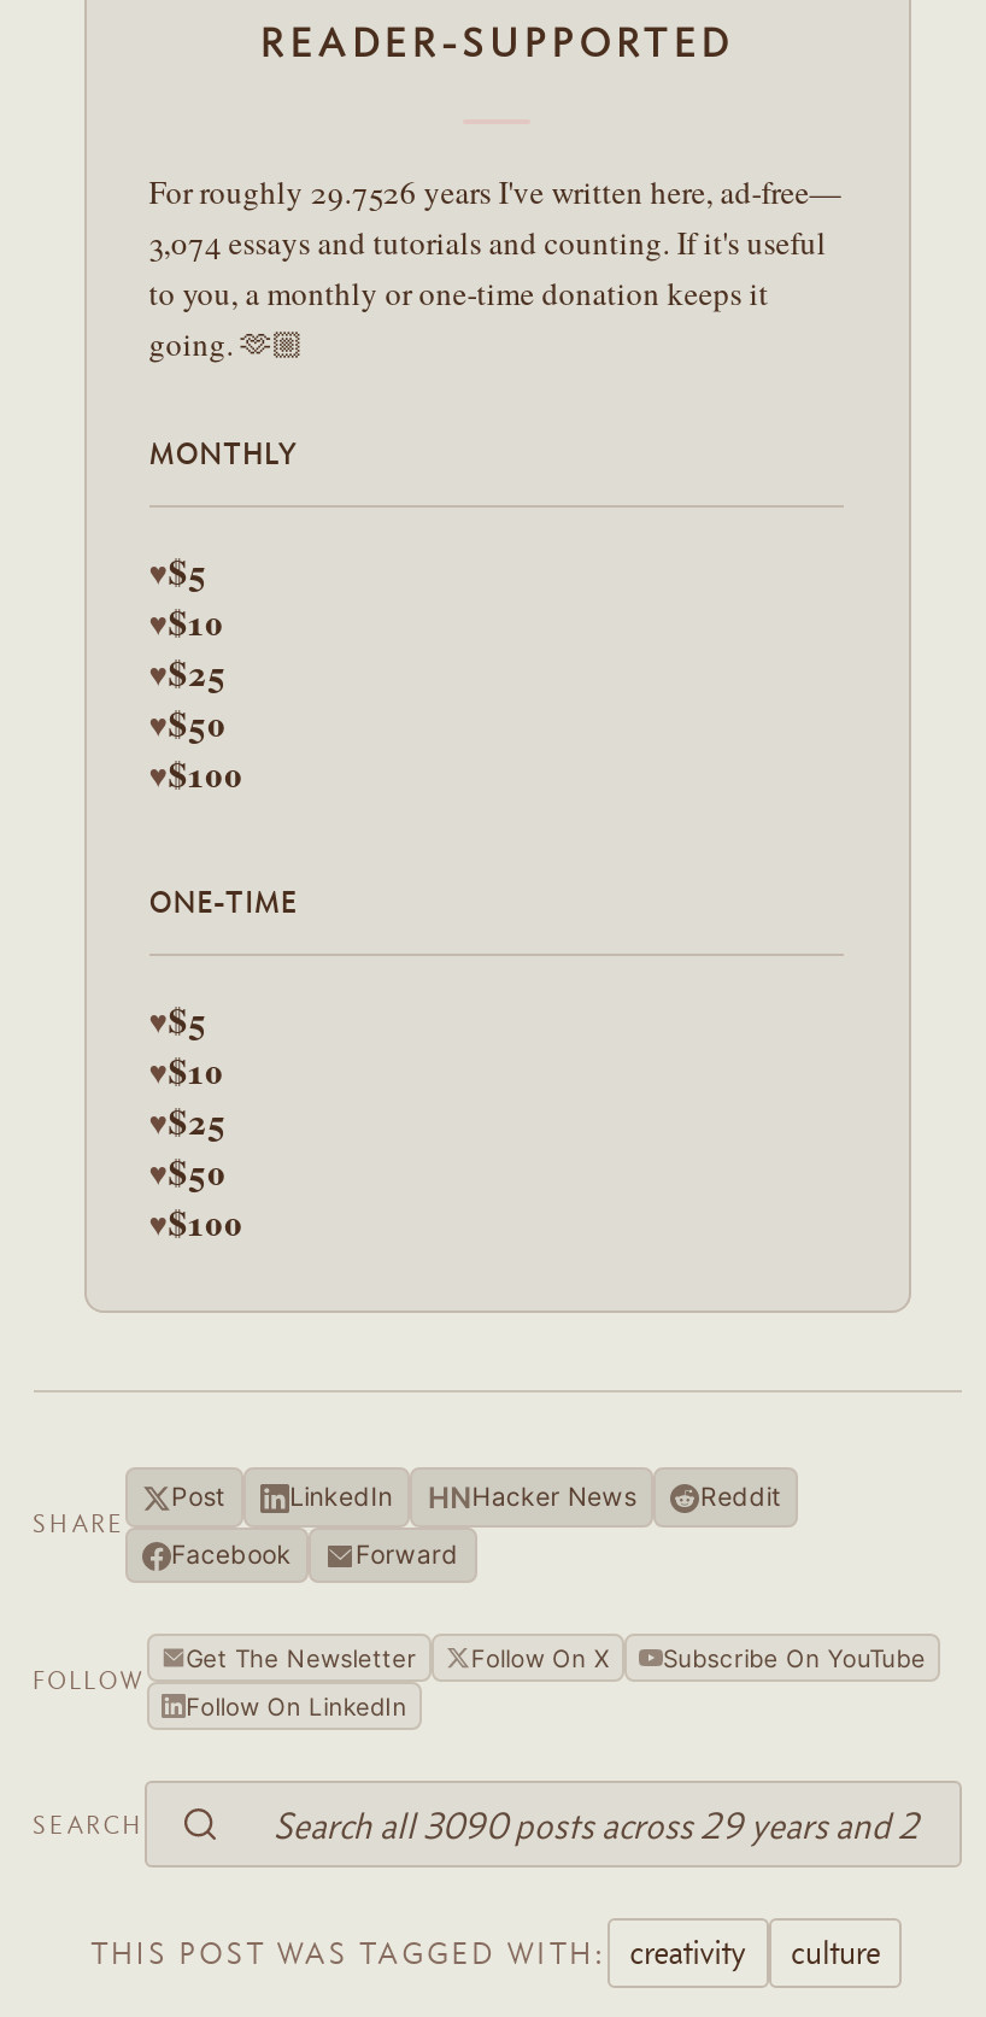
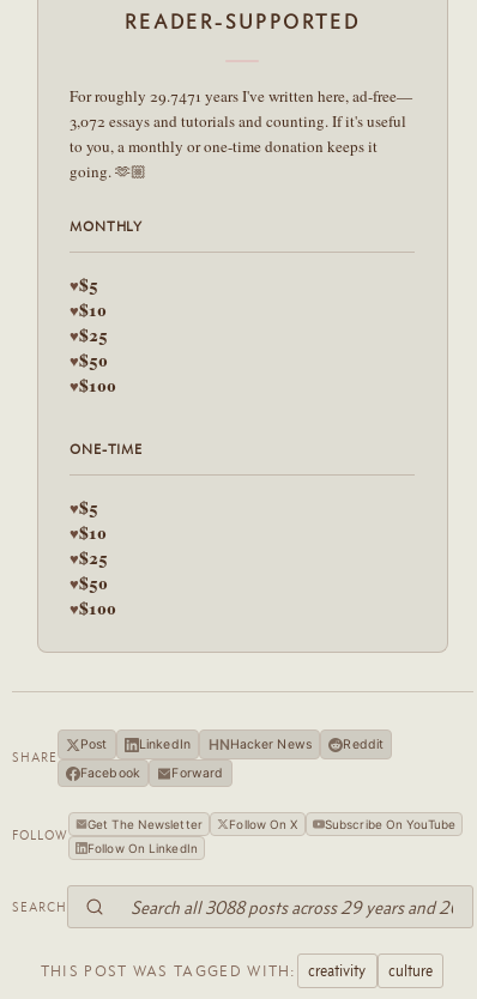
- For roughly 29.7526 years I've written here, ad-free—
+ For roughly 29.7471 years I've written here, ad-free—

- 3,074 essays and tutorials and counting. If it's useful
+ 3,072 essays and tutorials and counting. If it's useful
